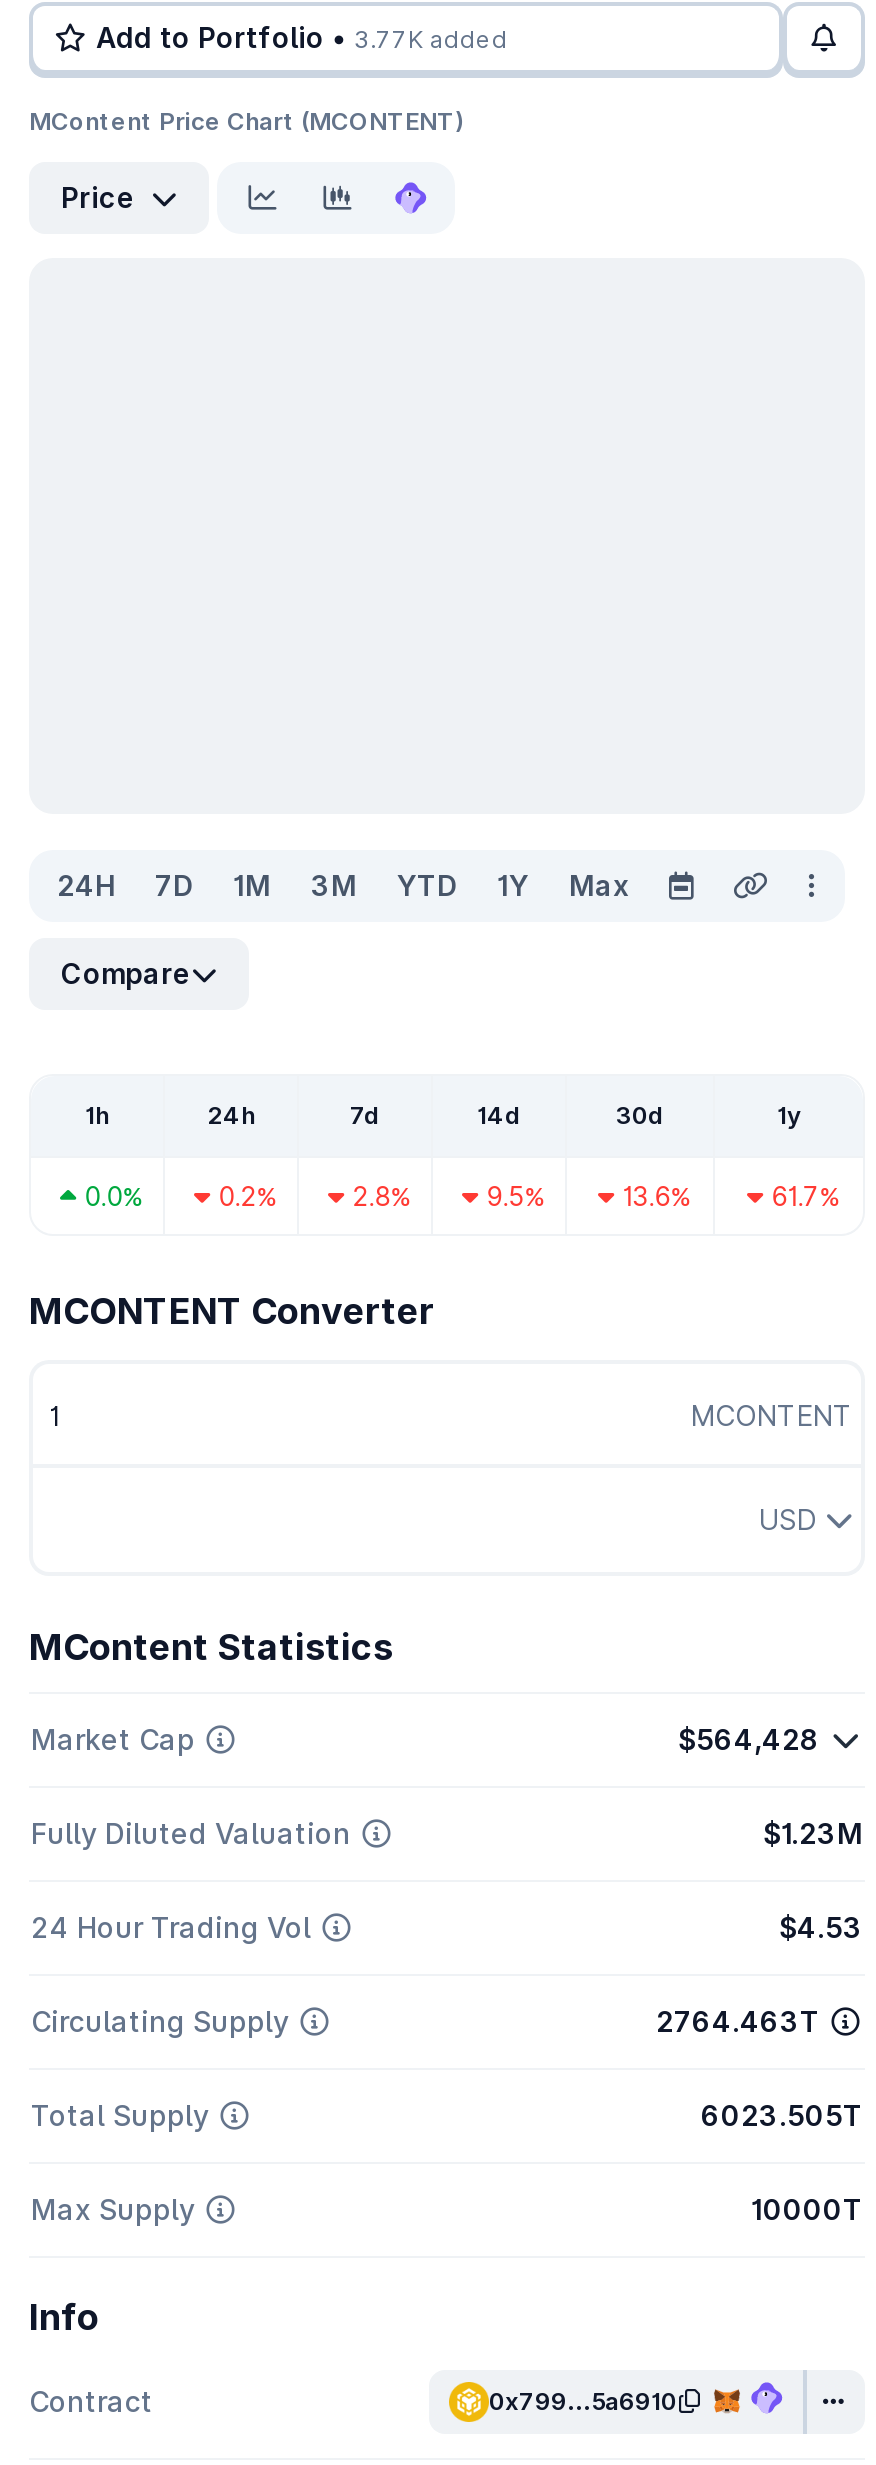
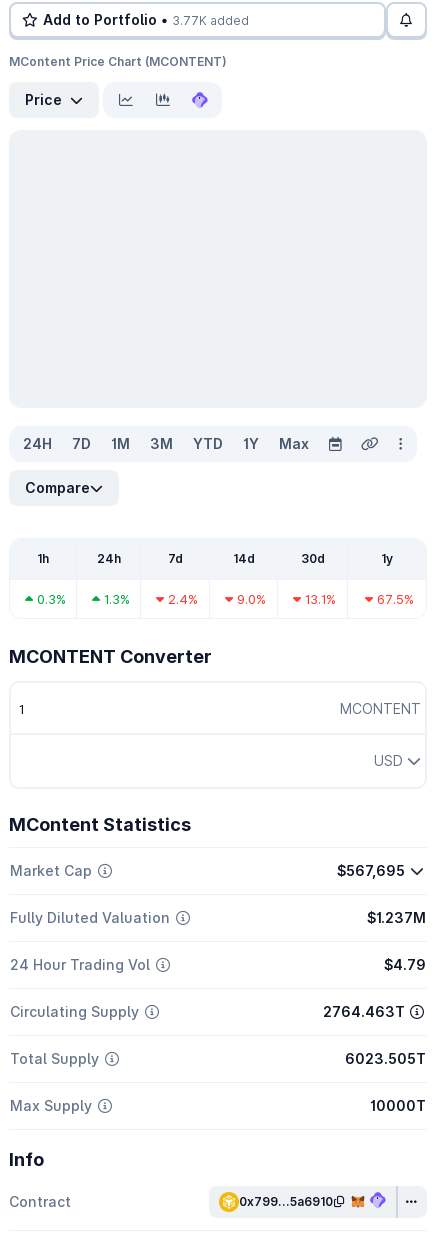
- 0.0%
+ 0.3%

- 0.2%
+ 1.3%

- 2.8%
+ 2.4%

- 9.5%
+ 9.0%

- 13.6%
+ 13.1%

- 61.7%
+ 67.5%

- $564,428
+ $567,695

- $1.23M
+ $1.237M

- $4.53
+ $4.79
